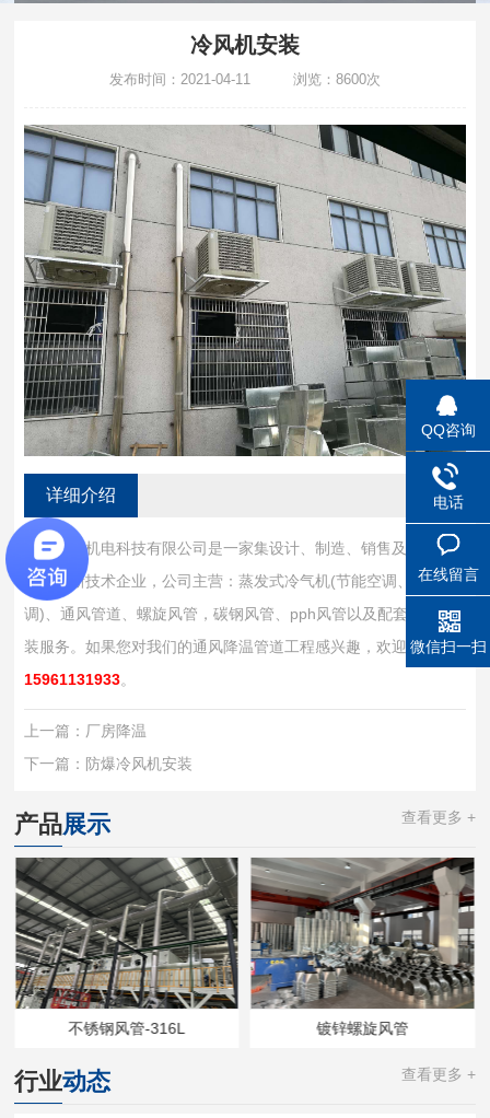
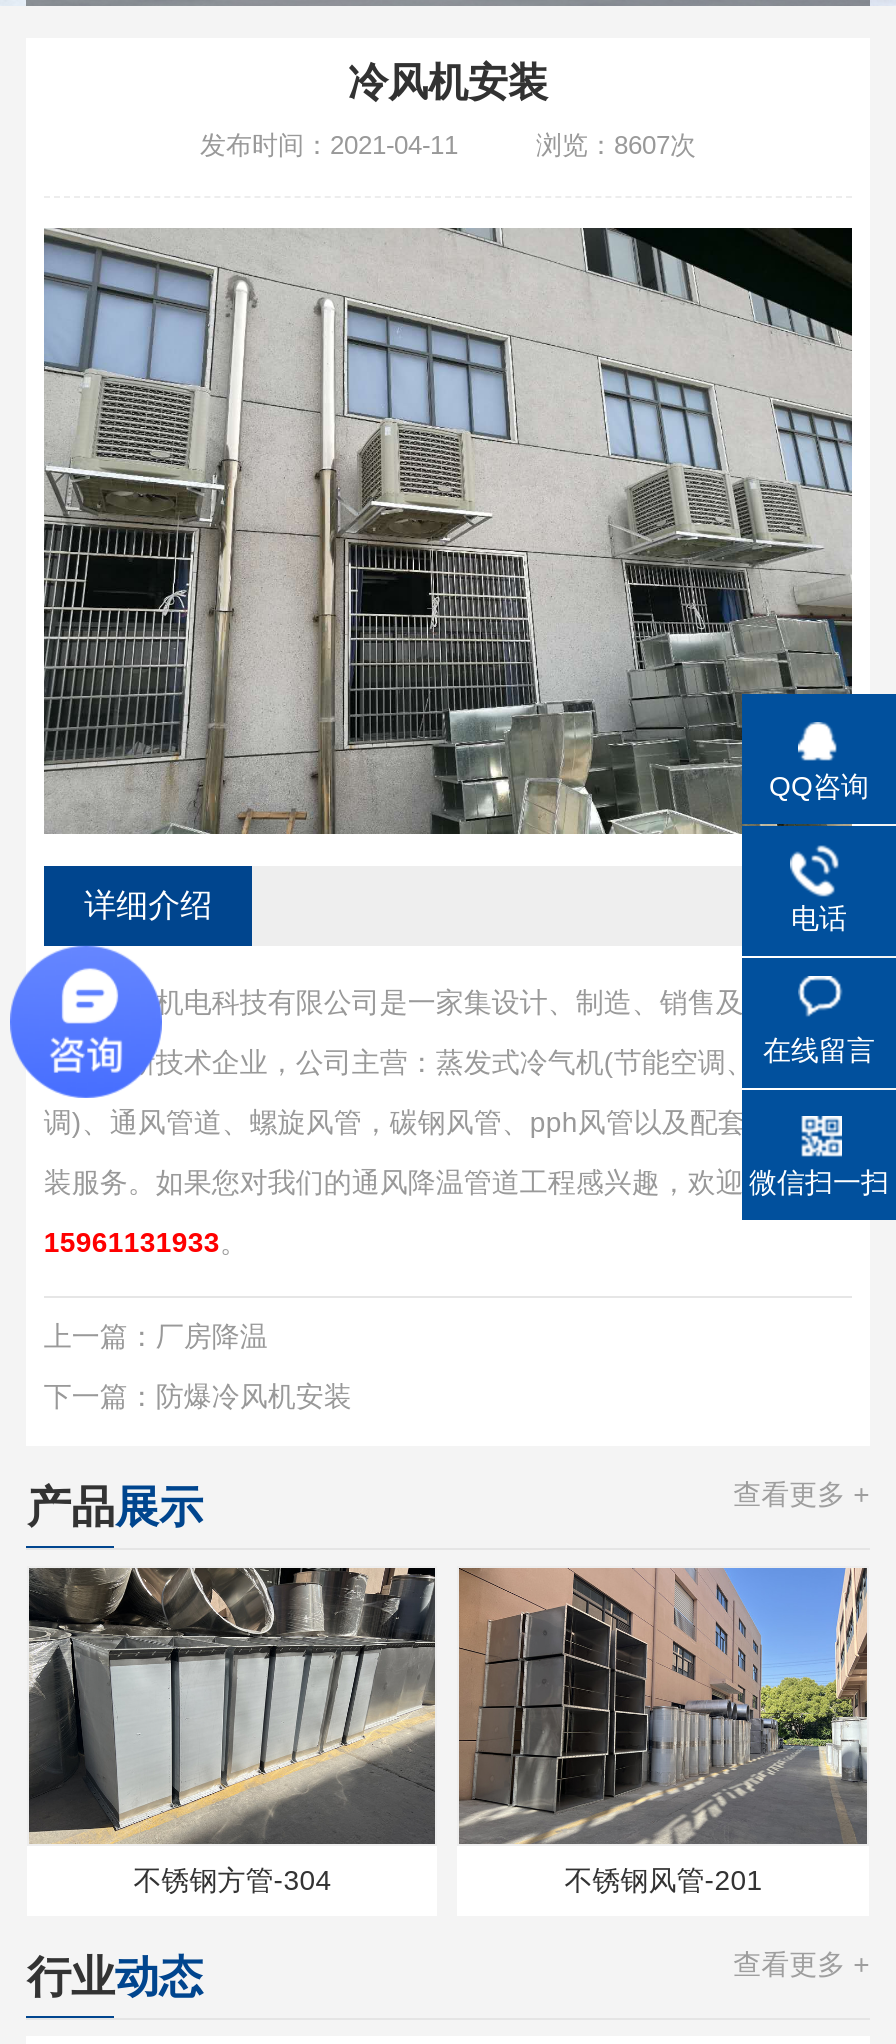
- 发布时间：2021-04-11 浏览：8600次
+ 发布时间：2021-04-11 浏览：8607次

- [image]
- 不锈钢风管-316L
- 镀锌螺旋风管
+ [image]
+ 不锈钢方管-304
+ 不锈钢风管-201

- [image]
+ [image]
